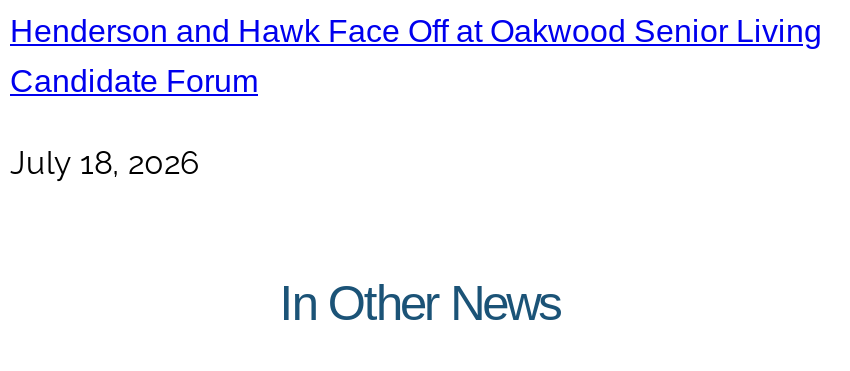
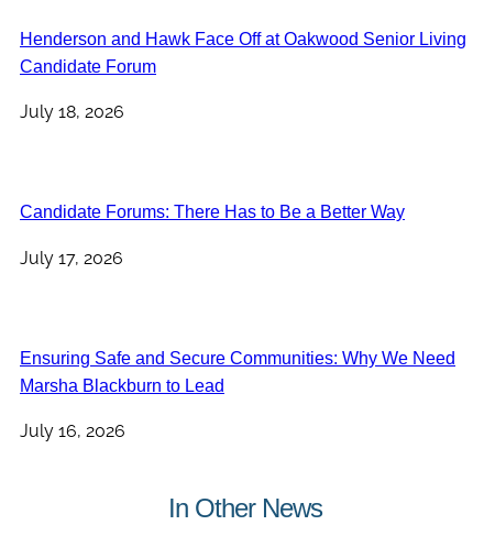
+ Candidate Forums: There Has to Be a Better Way
+ July 17, 2026

+ Ensuring Safe and Secure Communities: Why We Need
+ Marsha Blackburn to Lead
+ July 16, 2026
